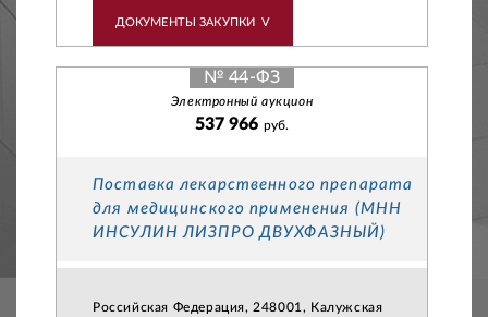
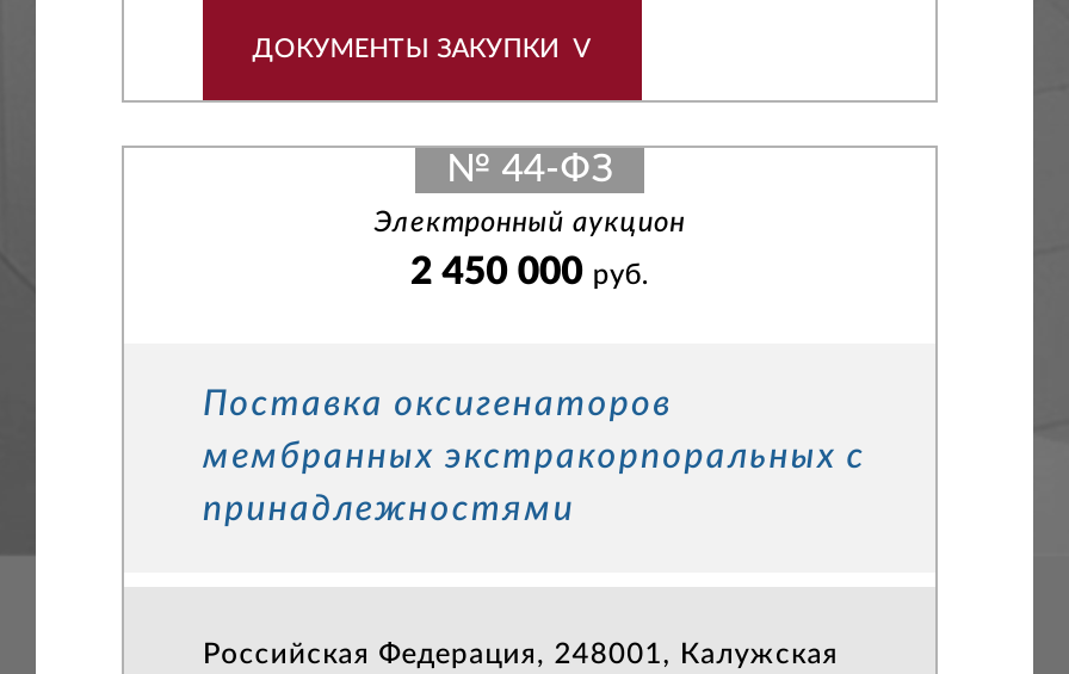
- 537 966 руб.
+ 2 450 000 руб.

- Поставка лекарственного препарата
+ Поставка оксигенаторов

- для медицинского применения (МНН
+ мембранных экстракорпоральных с

- ИНСУЛИН ЛИЗПРО ДВУХФАЗНЫЙ)
+ принадлежностями
